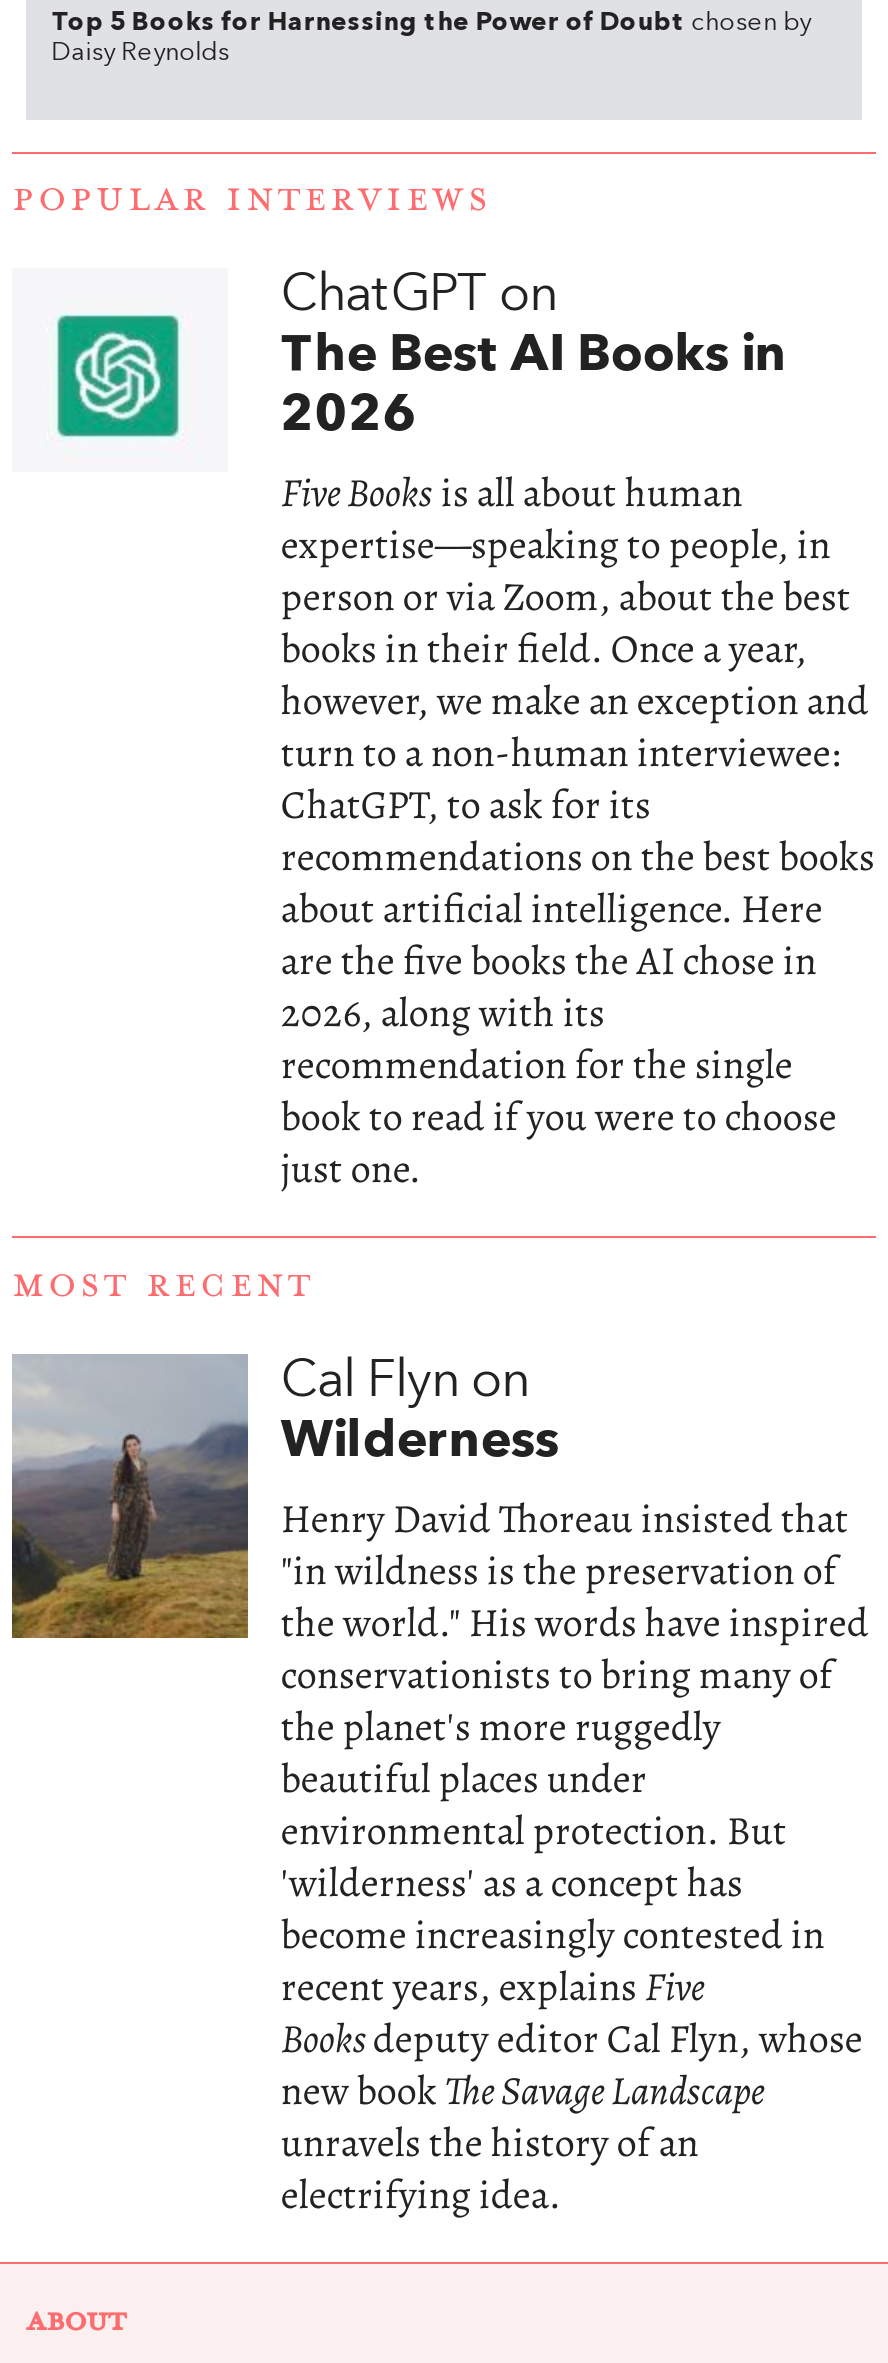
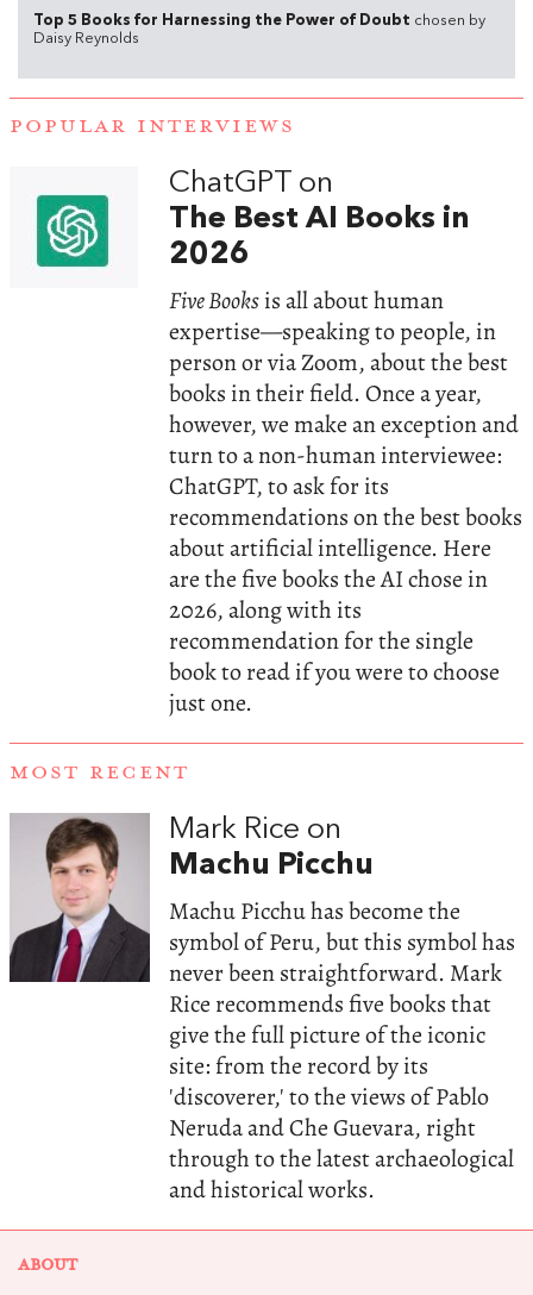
- [image]
- Cal Flyn on
- Wilderness
+ [image]
+ Mark Rice on
+ Machu Picchu

- Henry David Thoreau insisted that
- "in wildness is the preservation of
- the world." His words have inspired
- conservationists to bring many of
- the planet's more ruggedly
- beautiful places under
- environmental protection. But
- 'wilderness' as a concept has
- become increasingly contested in
- recent years, explains Five
- Booksdeputy editor Cal Flyn, whose
- new book The Savage Landscape
- unravels the history of an
- electrifying idea.
+ Machu Picchu has become the
+ symbol of Peru, but this symbol has
+ never been straightforward. Mark
+ Rice recommends five books that
+ give the full picture of the iconic
+ site: from the record by its
+ 'discoverer,' to the views of Pablo
+ Neruda and Che Guevara, right
+ through to the latest archaeological
+ and historical works.
